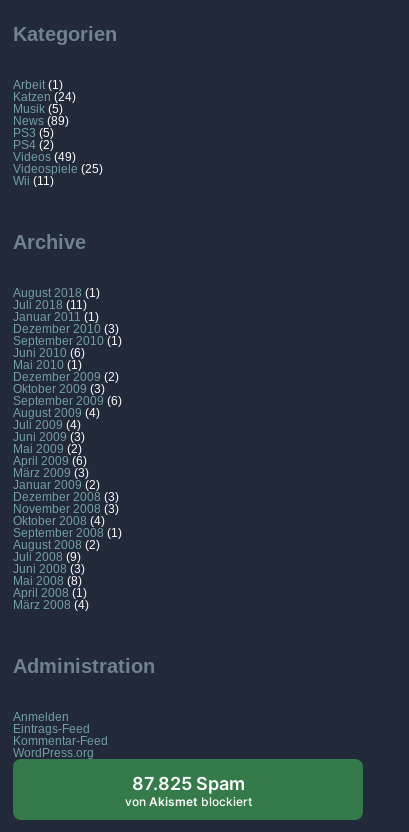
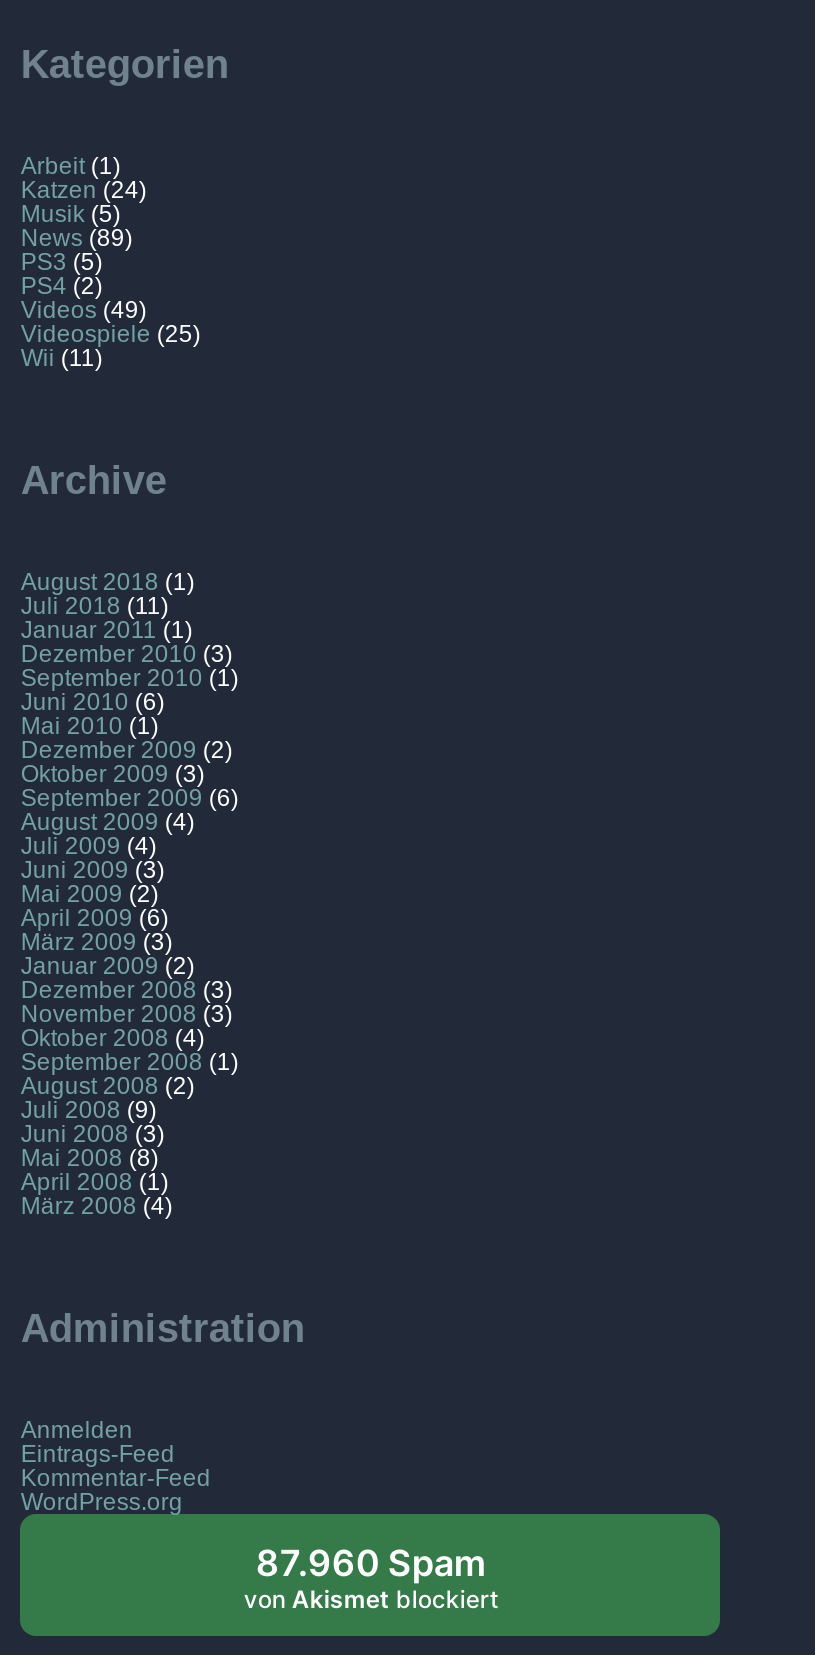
- 87.825 Spam
+ 87.960 Spam
